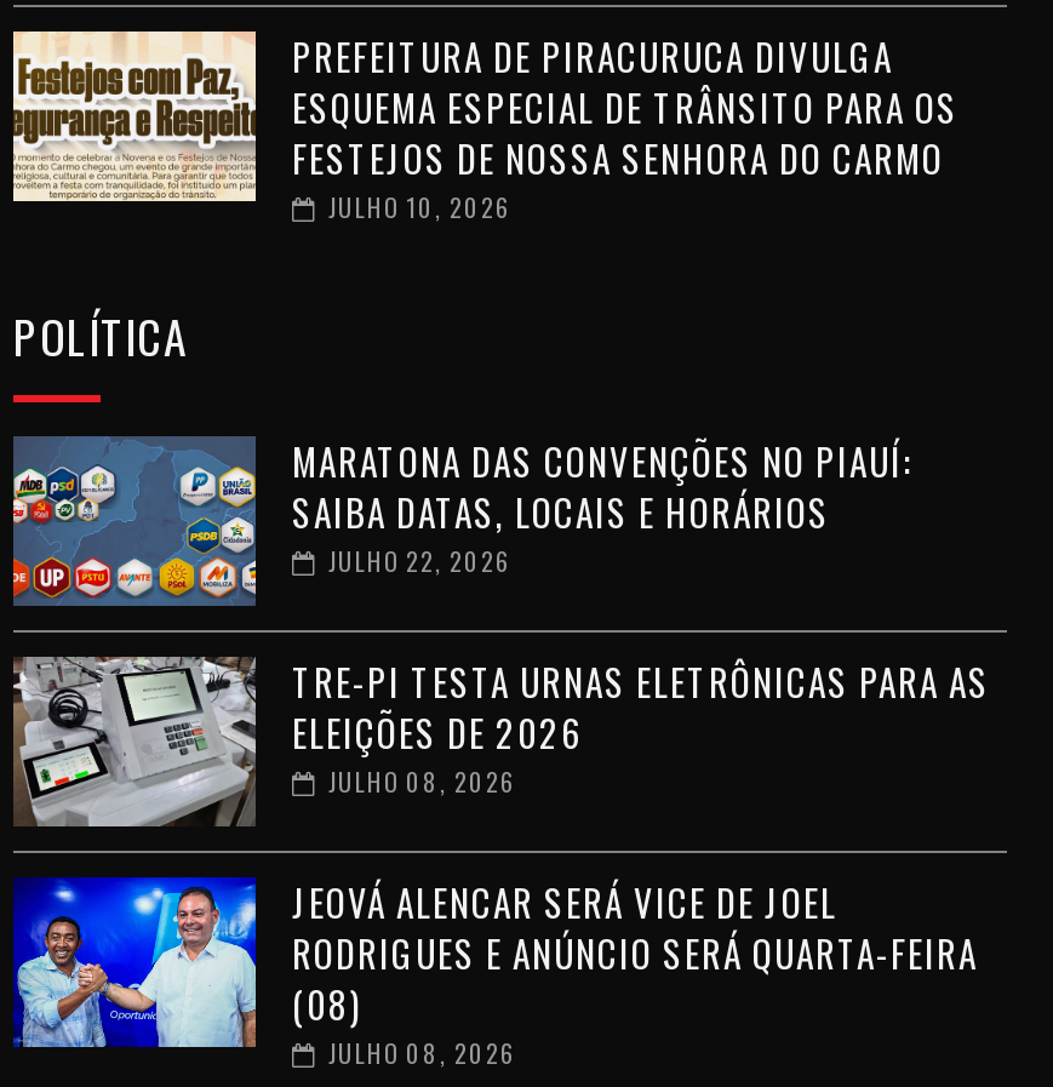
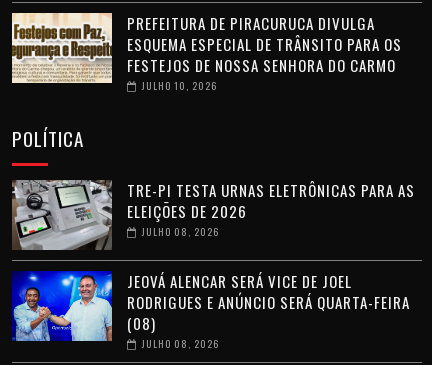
- [image]
- MARATONA DAS CONVENÇÕES NO PIAUÍ:
- SAIBA DATAS, LOCAIS E HORÁRIOS
- JULHO 22, 2026
